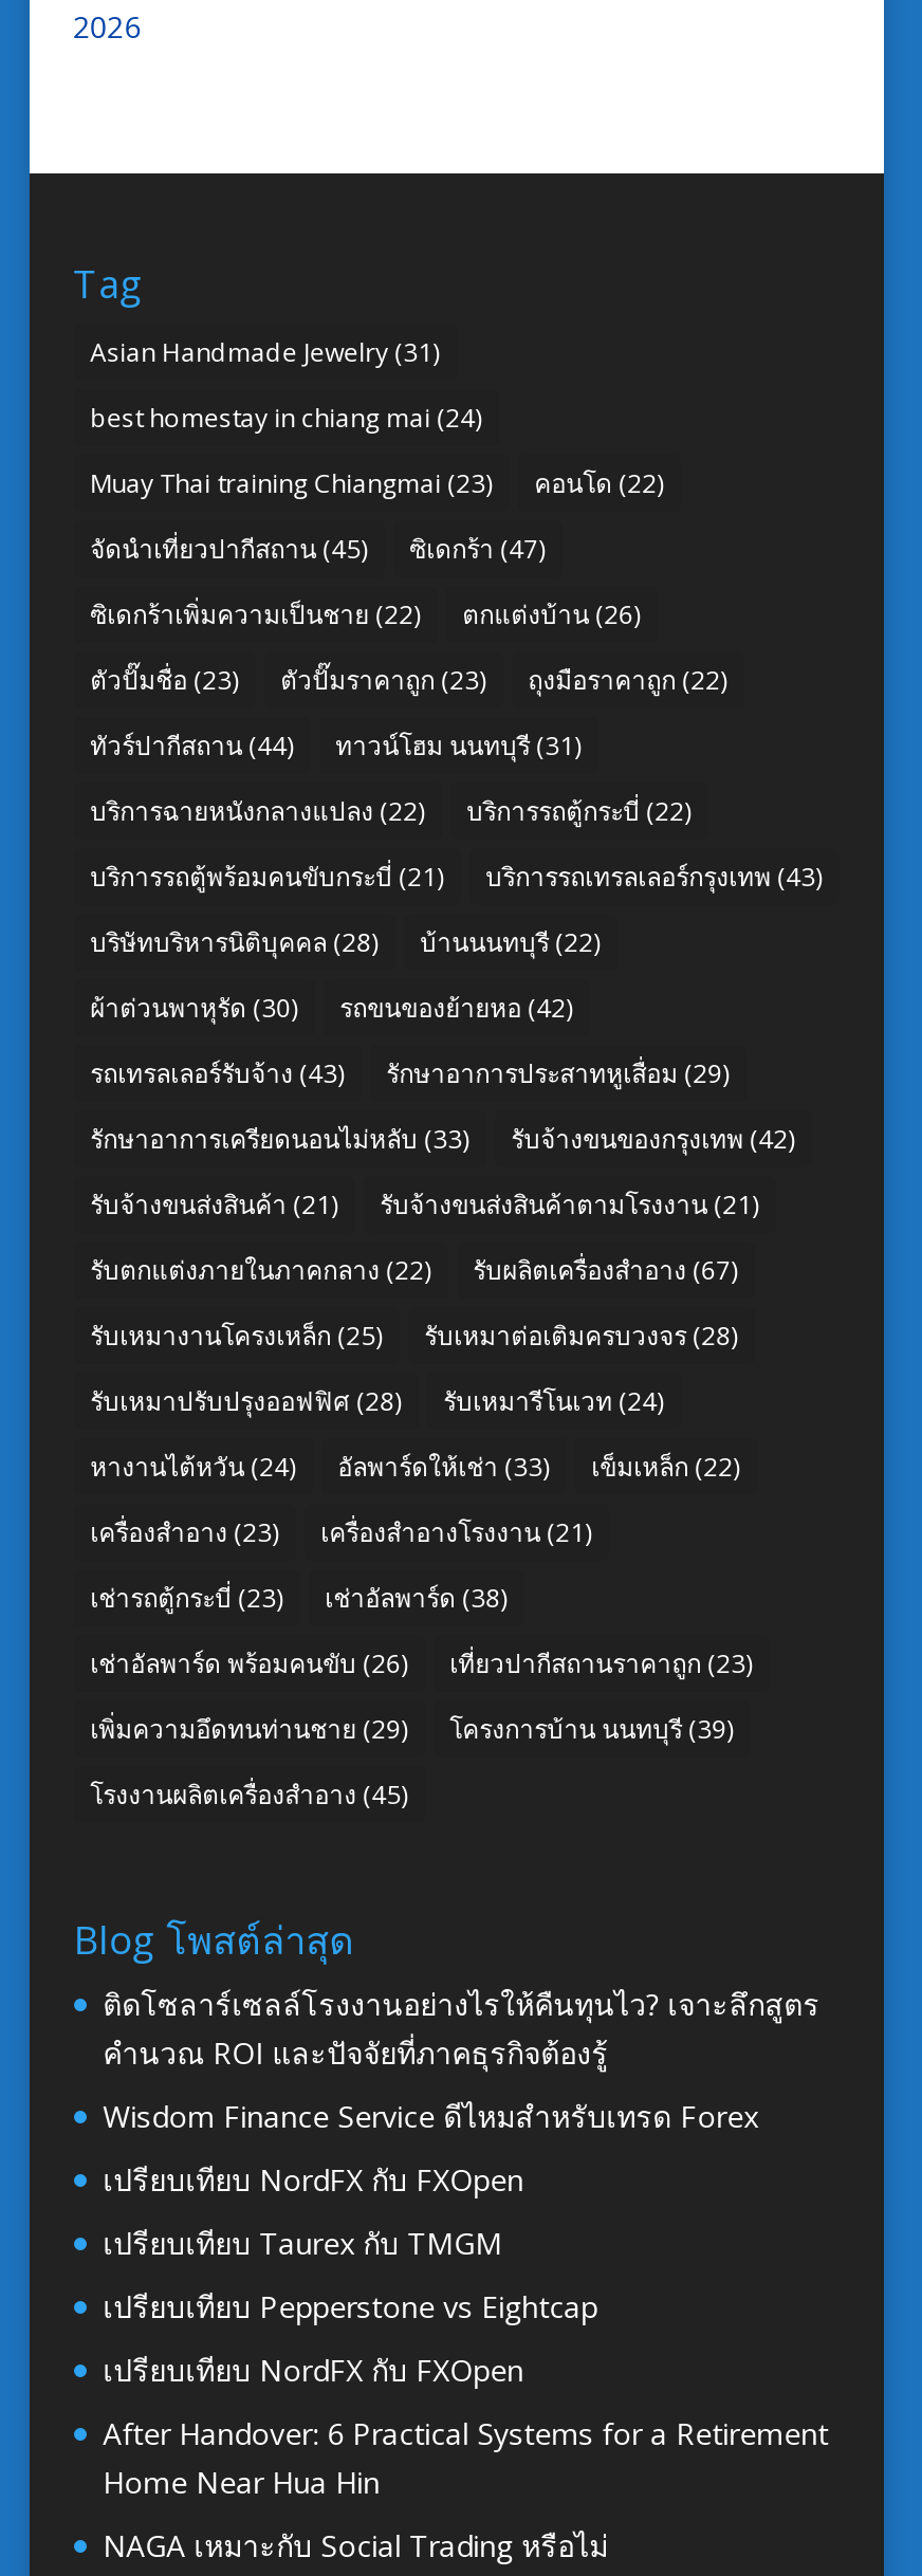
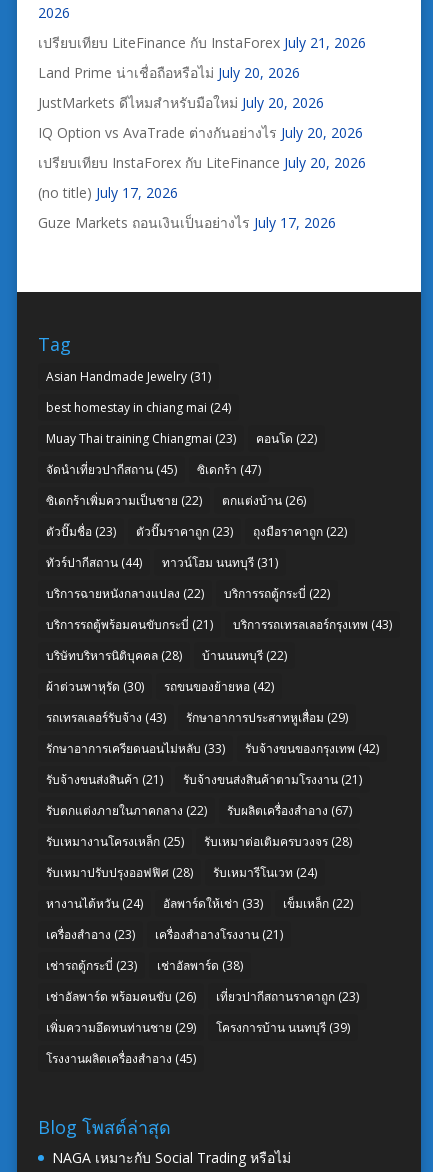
+ เปรียบเทียบ LiteFinance กับ InstaForex July 21, 2026
+ Land Prime น่าเชื่อถือหรือไม่ July 20, 2026
+ JustMarkets ดีไหมสำหรับมือใหม่ July 20, 2026
+ IQ Option vs AvaTrade ต่างกันอย่างไร July 20, 2026
+ เปรียบเทียบ InstaForex กับ LiteFinance July 20, 2026
+ (no title) July 17, 2026
+ Guze Markets ถอนเงินเป็นอย่างไร July 17, 2026

moved down: Tag | Asian Handmade Jewelry (31) | best homestay in chiang mai (24) | ... | โรงงานผลิตเครื่องสำอาง(45) | Blog โพสต์ล่าสุด

- ติดโซลาร์เซลล์โรงงานอย่างไรให้คืนทุนไว? เจาะลึกสูตร
- คำนวณ ROI และปัจจัยที่ภาคธุรกิจต้องรู้
- Wisdom Finance Service ดีไหมสำหรับเทรด Forex
- เปรียบเทียบ NordFX กับ FXOpen
- เปรียบเทียบ Taurex กับ TMGM
- เปรียบเทียบ Pepperstone vs Eightcap
- เปรียบเทียบ NordFX กับ FXOpen
- After Handover: 6 Practical Systems for a Retirement
- Home Near Hua Hin
